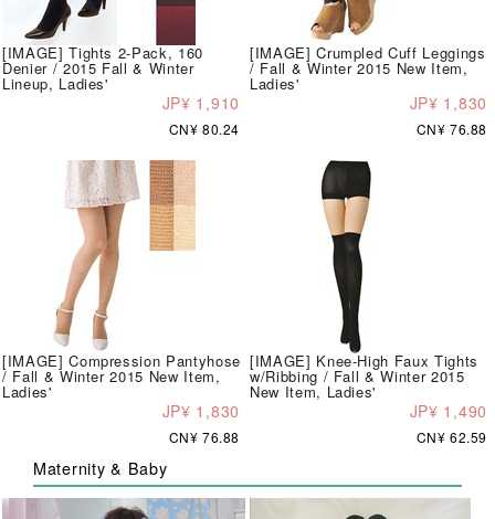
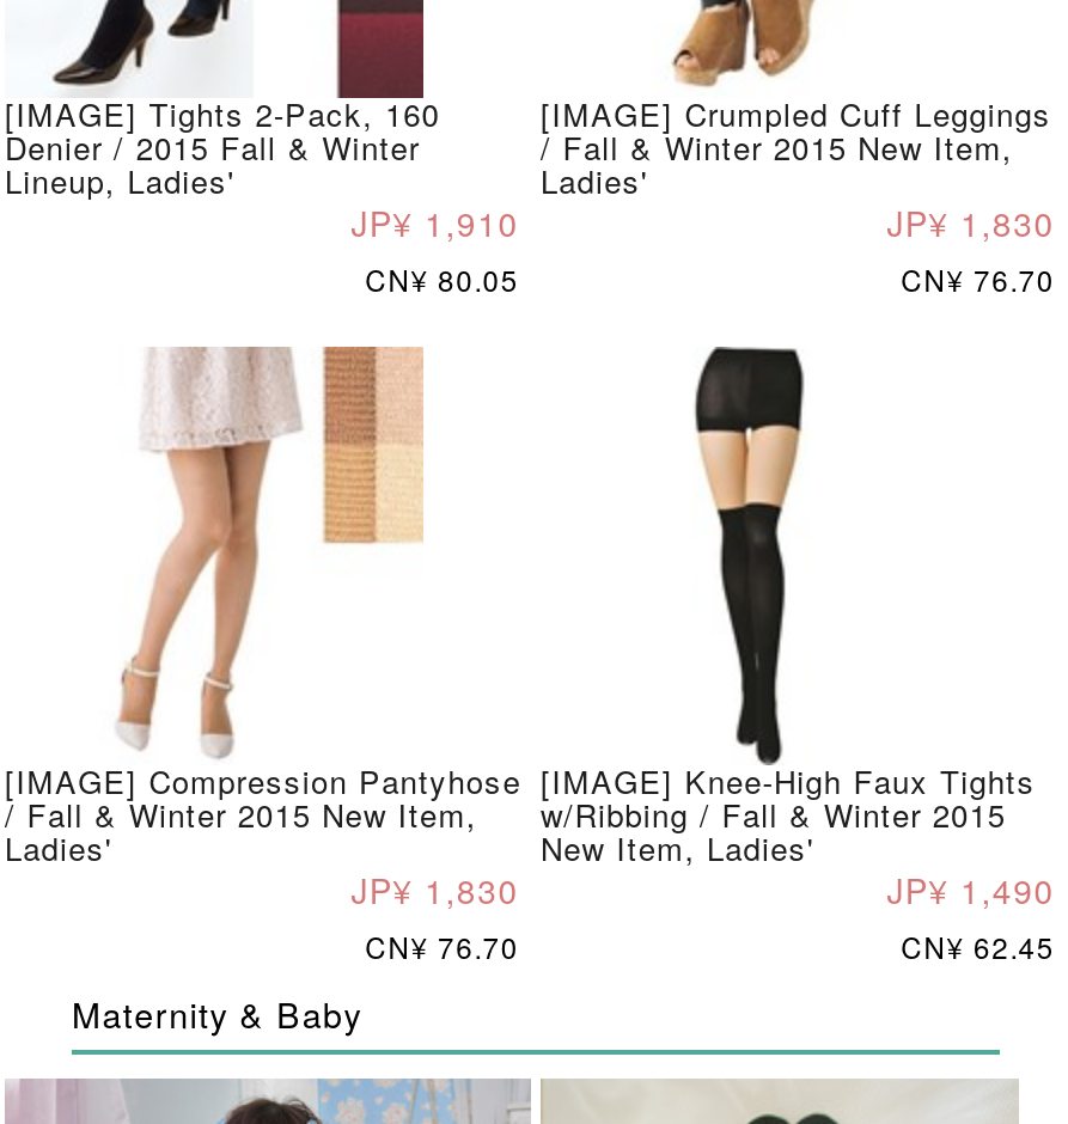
- CN¥ 80.24
+ CN¥ 80.05

- CN¥ 76.88
+ CN¥ 76.70

- CN¥ 76.88
+ CN¥ 76.70

- CN¥ 62.59
+ CN¥ 62.45
